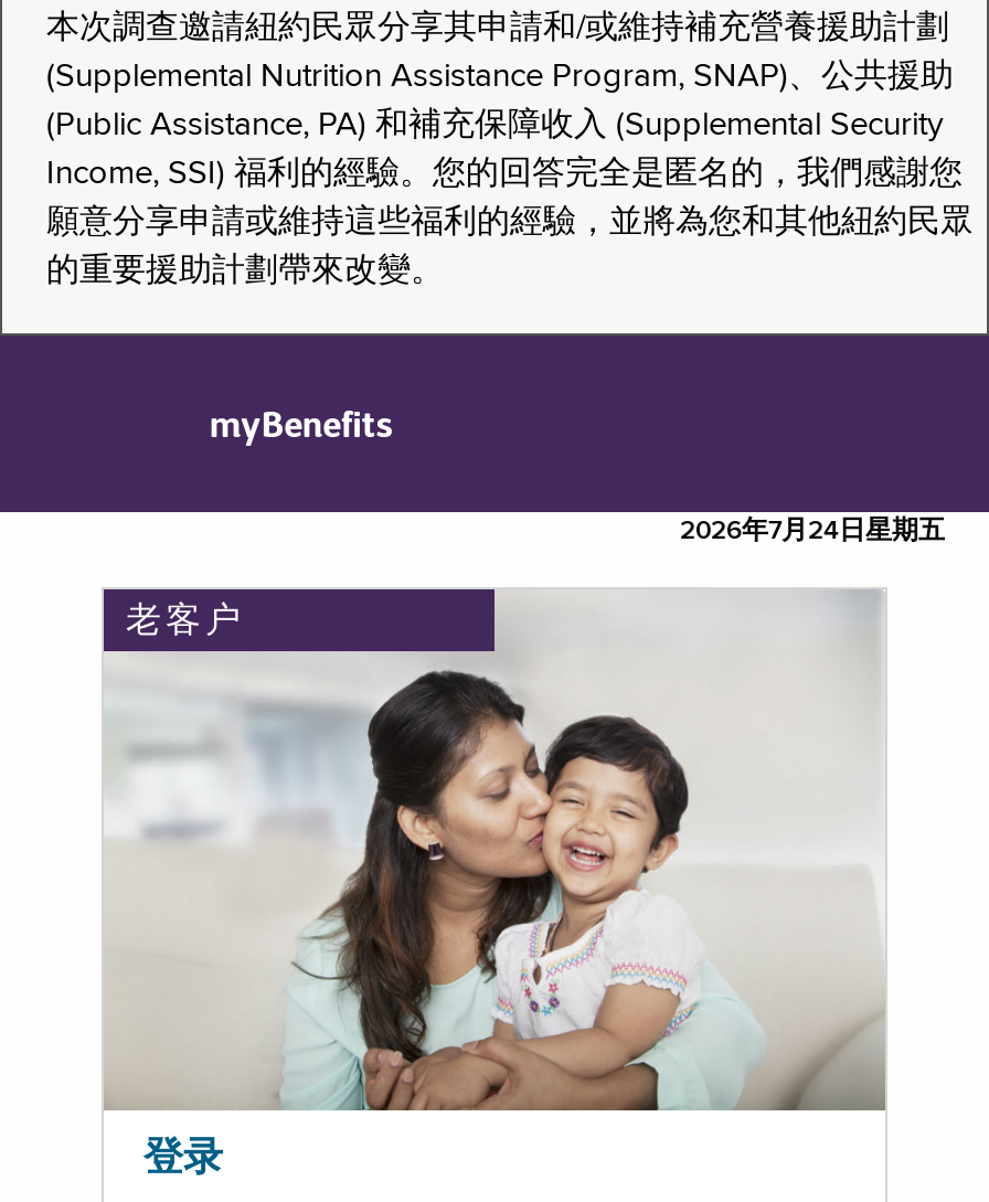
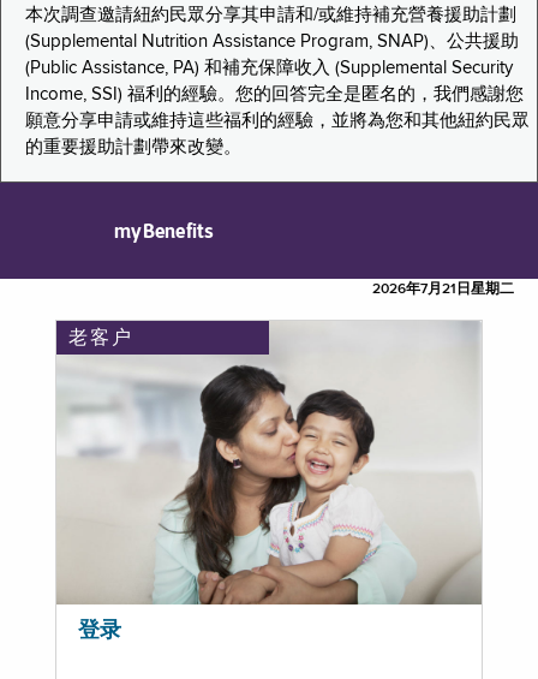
- 2026年7月24日星期五
+ 2026年7月21日星期二
